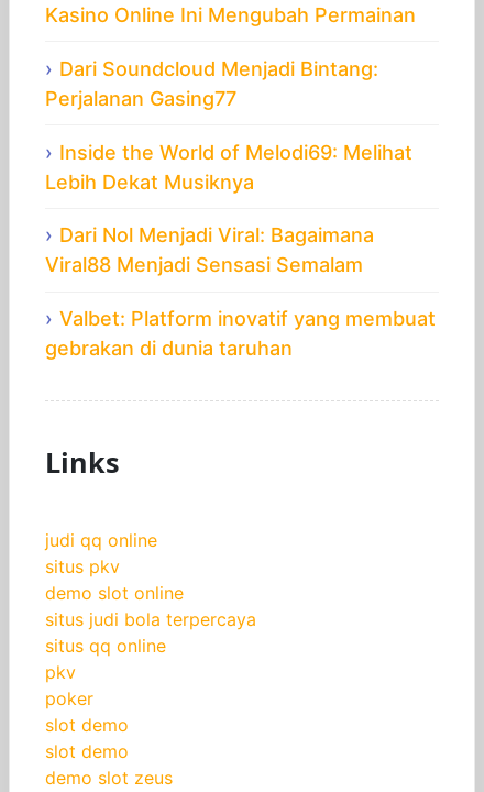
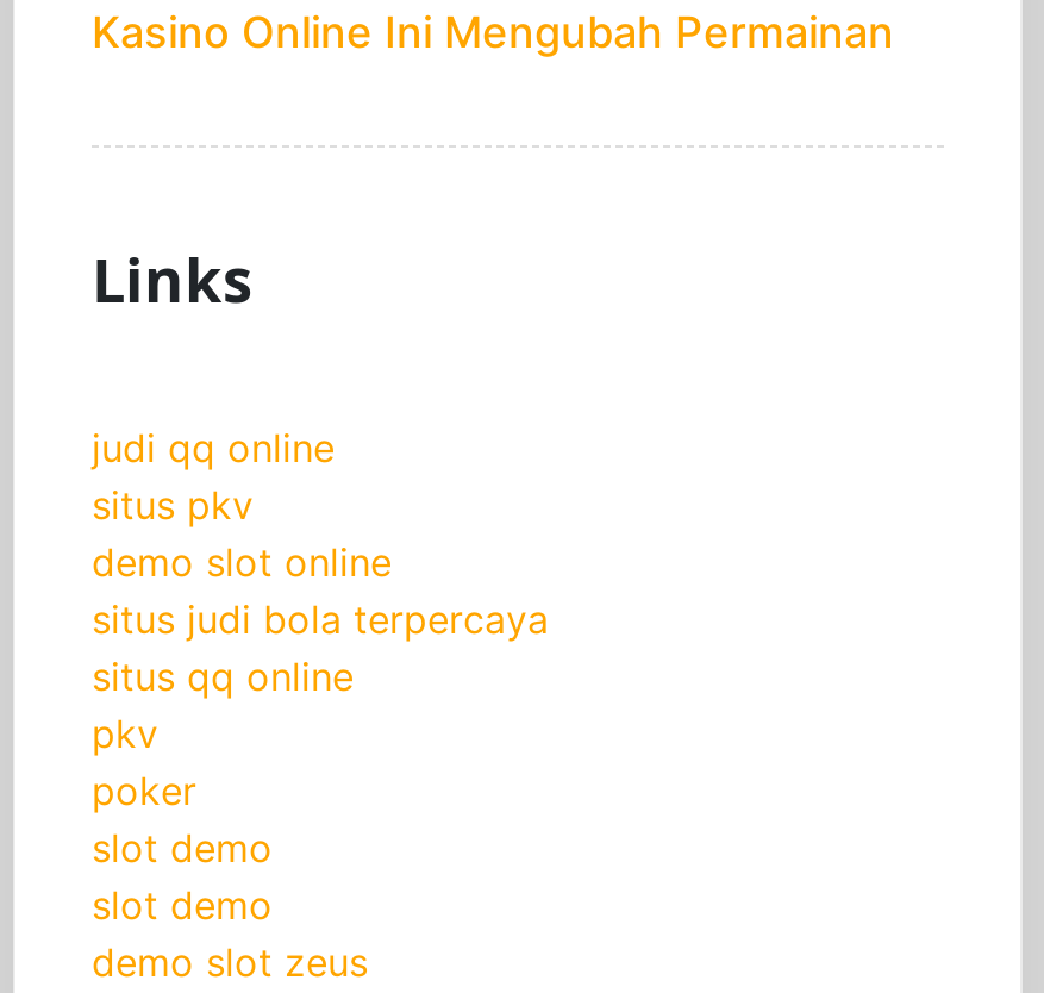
- Dari Soundcloud Menjadi Bintang:
- Perjalanan Gasing77
- Inside the World of Melodi69: Melihat
- Lebih Dekat Musiknya
- Dari Nol Menjadi Viral: Bagaimana
- Viral88 Menjadi Sensasi Semalam
- Valbet: Platform inovatif yang membuat
- gebrakan di dunia taruhan
